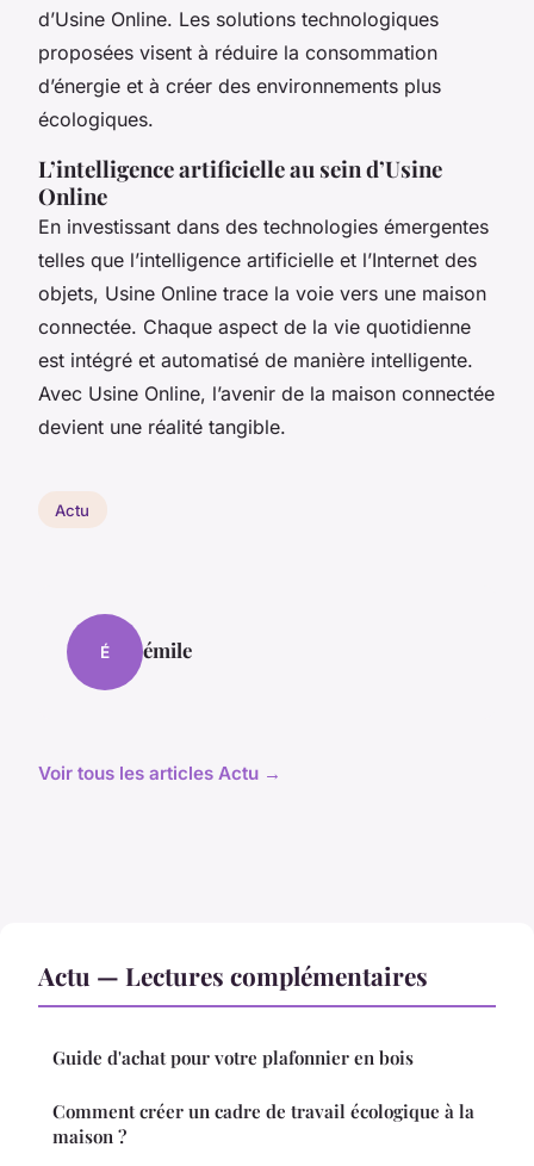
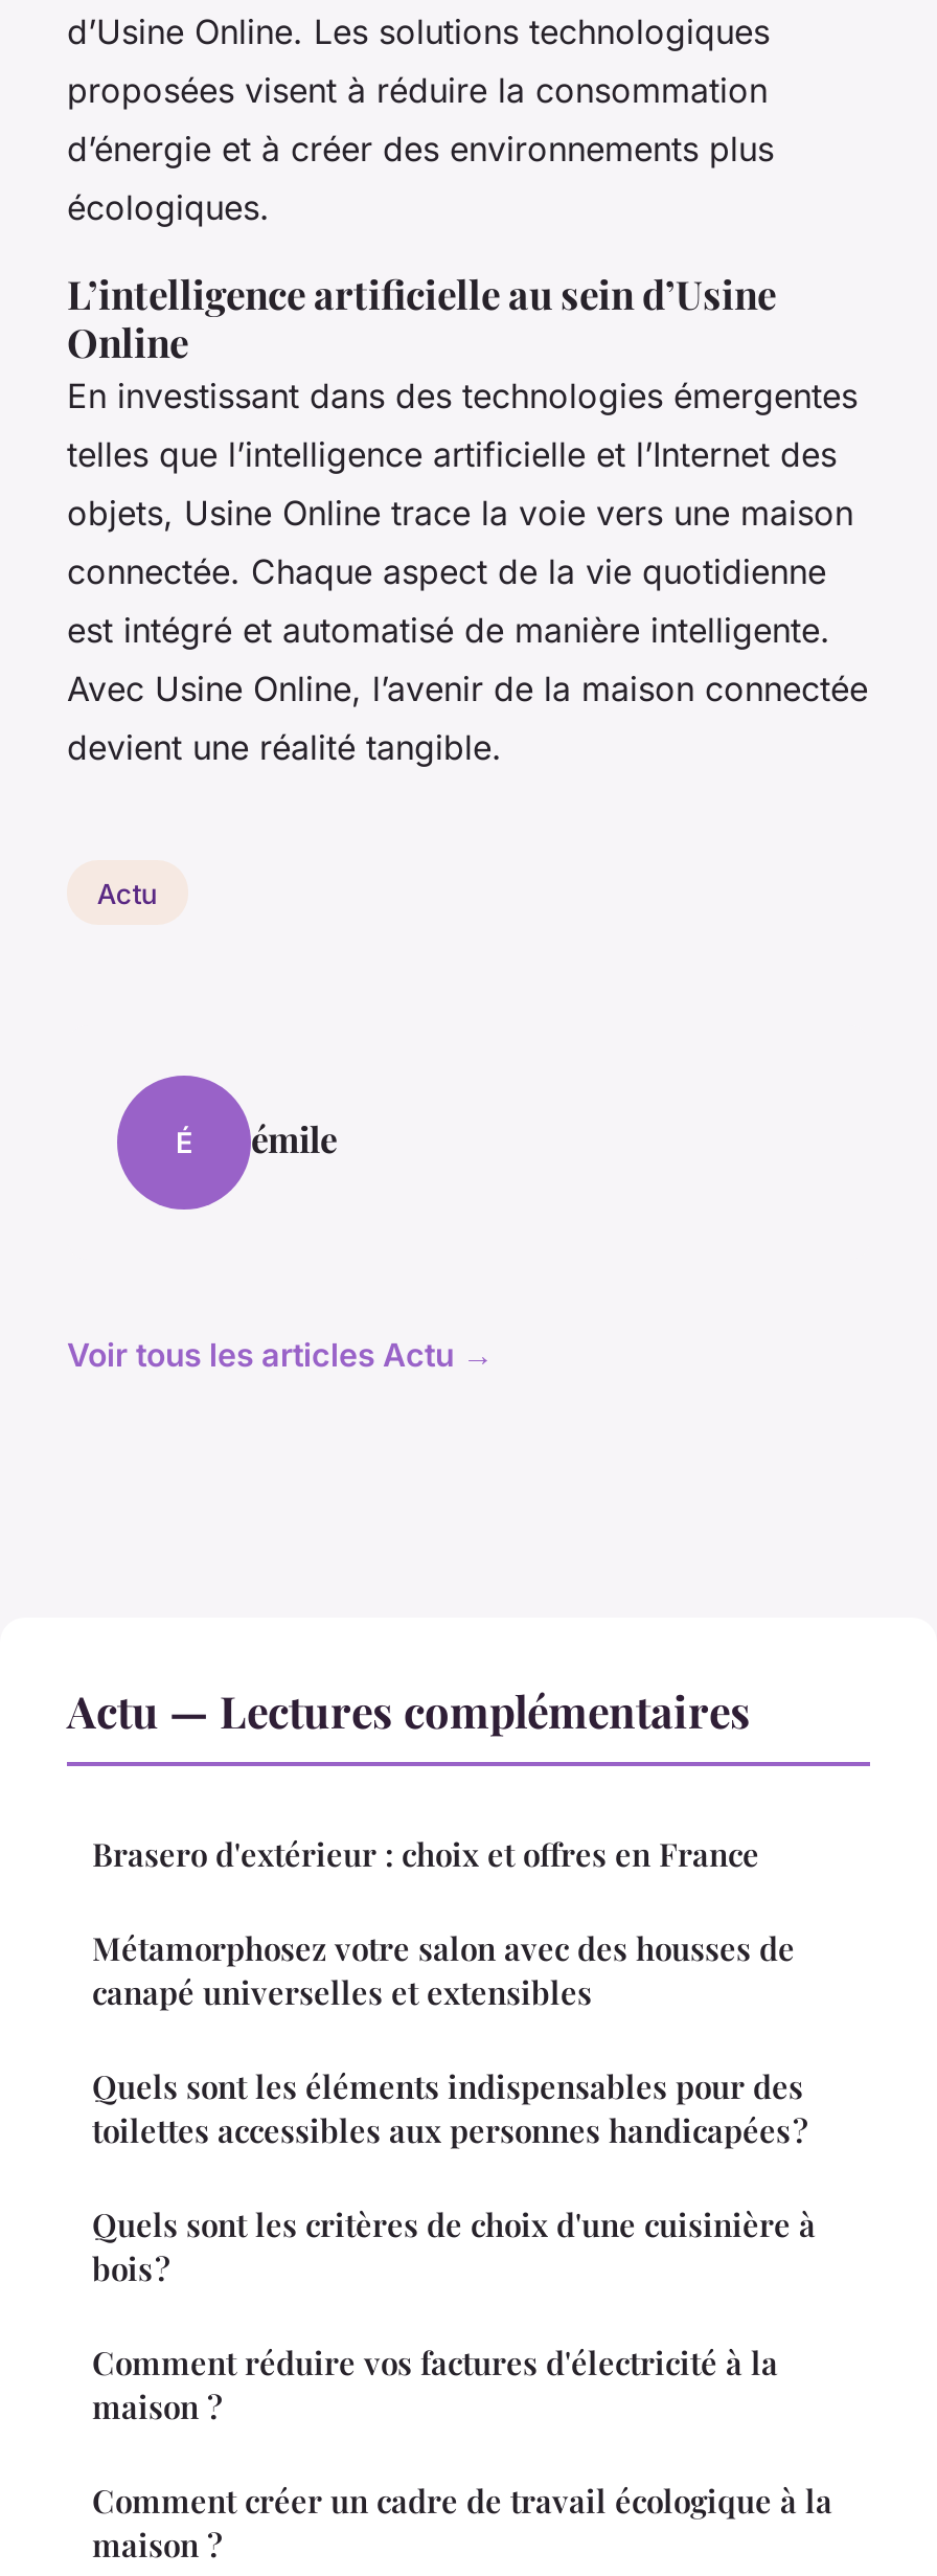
- Guide d'achat pour votre plafonnier en bois
+ Brasero d'extérieur : choix et offres en France
+ Métamorphosez votre salon avec des housses de
+ canapé universelles et extensibles
+ Quels sont les éléments indispensables pour des
+ toilettes accessibles aux personnes handicapées ?
+ Quels sont les critères de choix d'une cuisinière à
+ bois ?
+ Comment réduire vos factures d'électricité à la
+ maison ?
